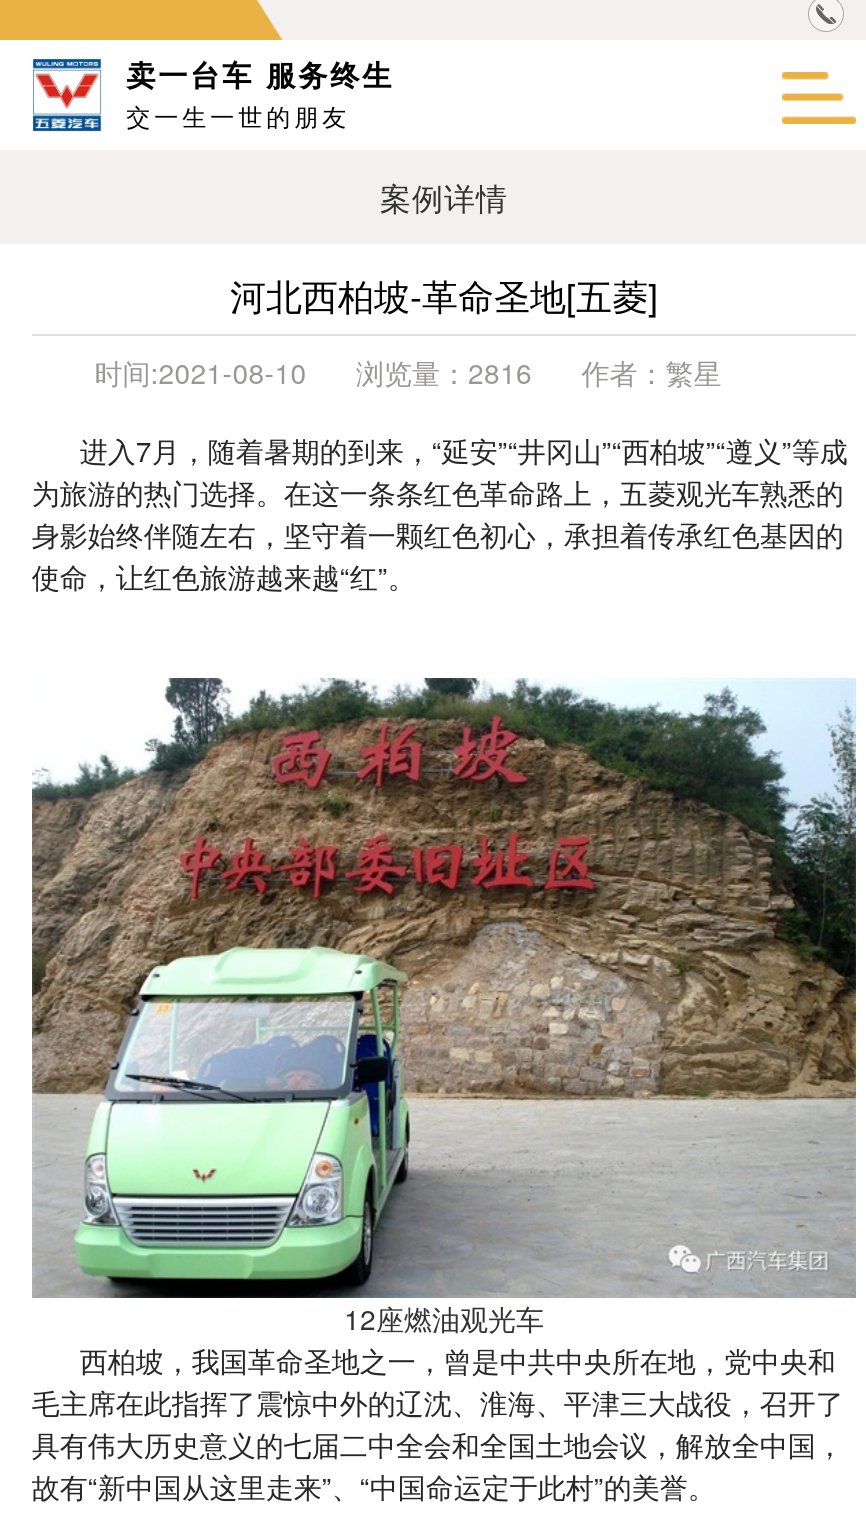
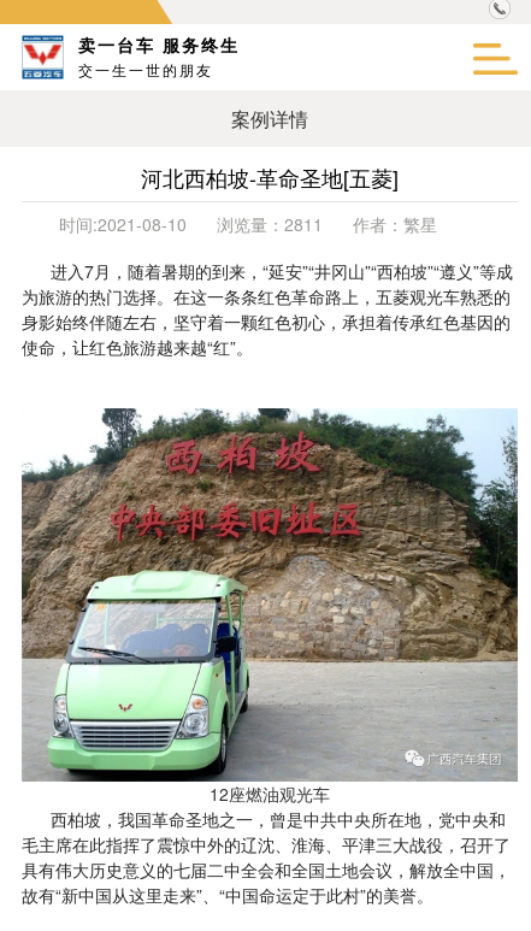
- 时间:2021-08-10 浏览量：2816 作者：繁星
+ 时间:2021-08-10 浏览量：2811 作者：繁星
